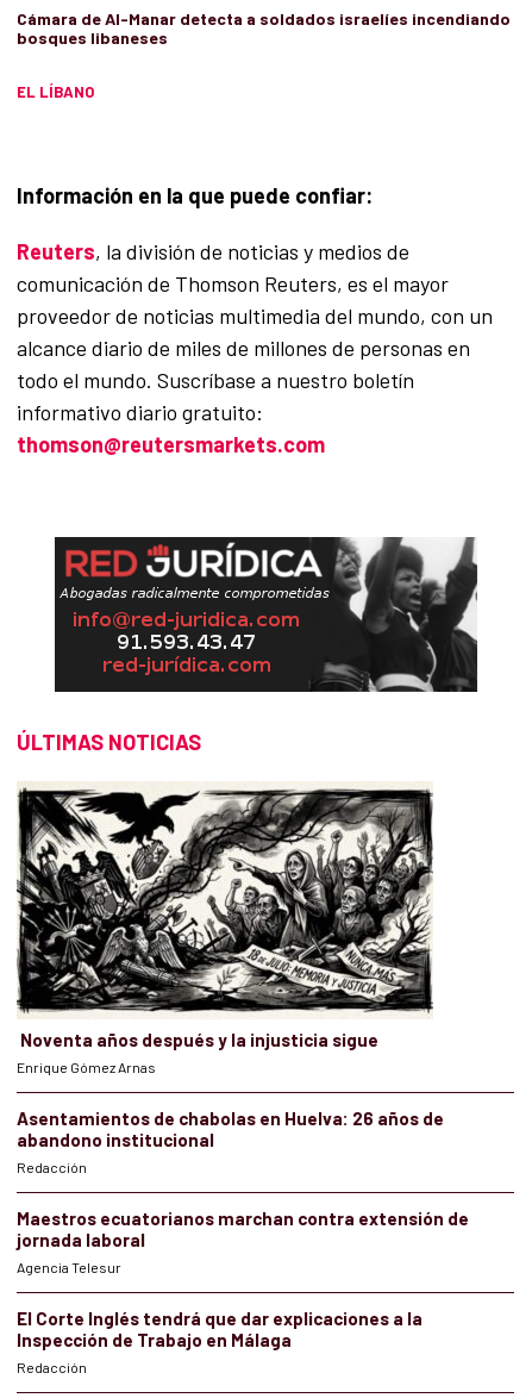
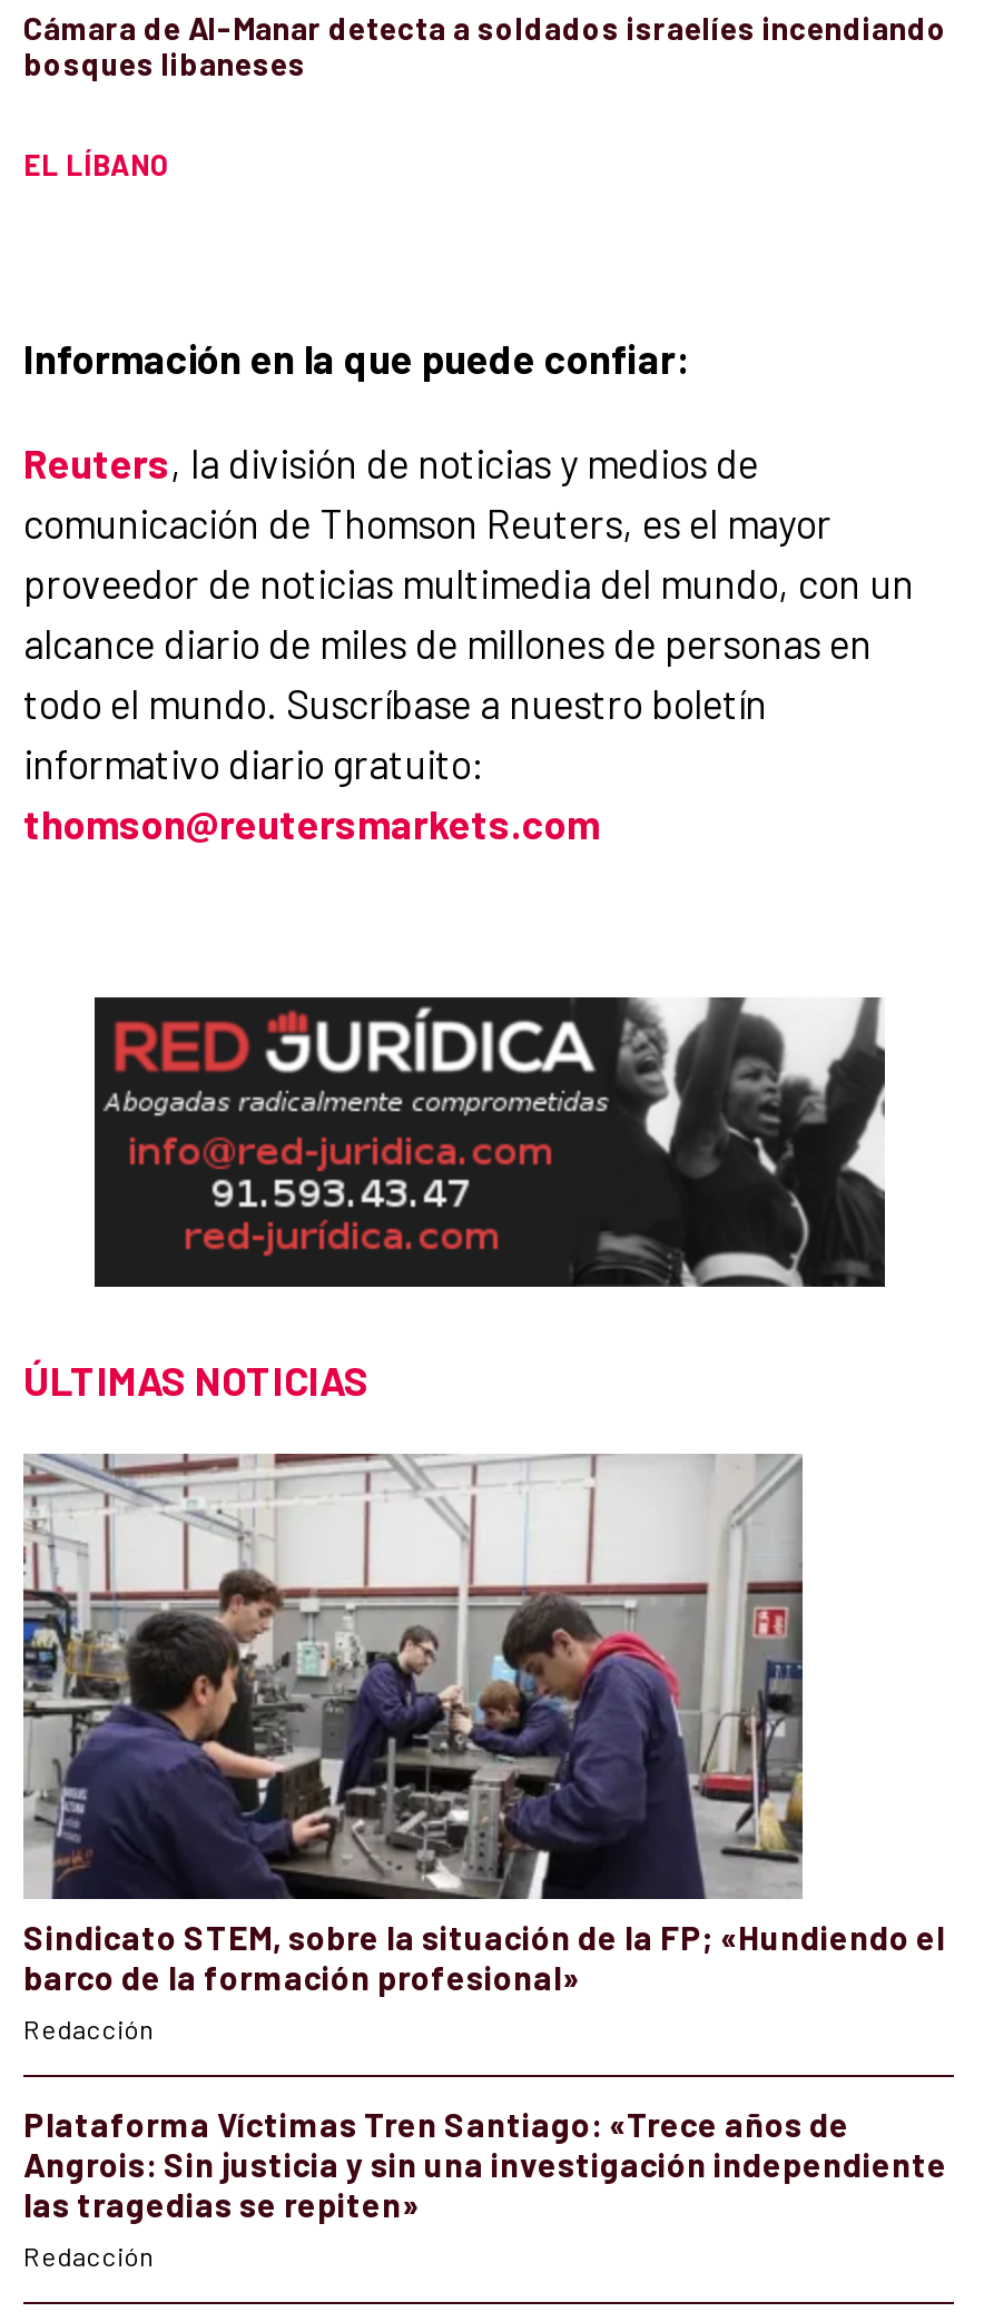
- [image]
- Noventa años después y la injusticia sigue
- Enrique Gómez Arnas
- Asentamientos de chabolas en Huelva: 26 años de
- abandono institucional
+ [image]
+ Sindicato STEM, sobre la situación de la FP; «Hundiendo el
+ barco de la formación profesional»

- Maestros ecuatorianos marchan contra extensión de
- jornada laboral
- Agencia Telesur
- El Corte Inglés tendrá que dar explicaciones a la
- Inspección de Trabajo en Málaga
+ Plataforma Víctimas Tren Santiago: «Trece años de
+ Angrois: Sin justicia y sin una investigación independiente
+ las tragedias se repiten»
